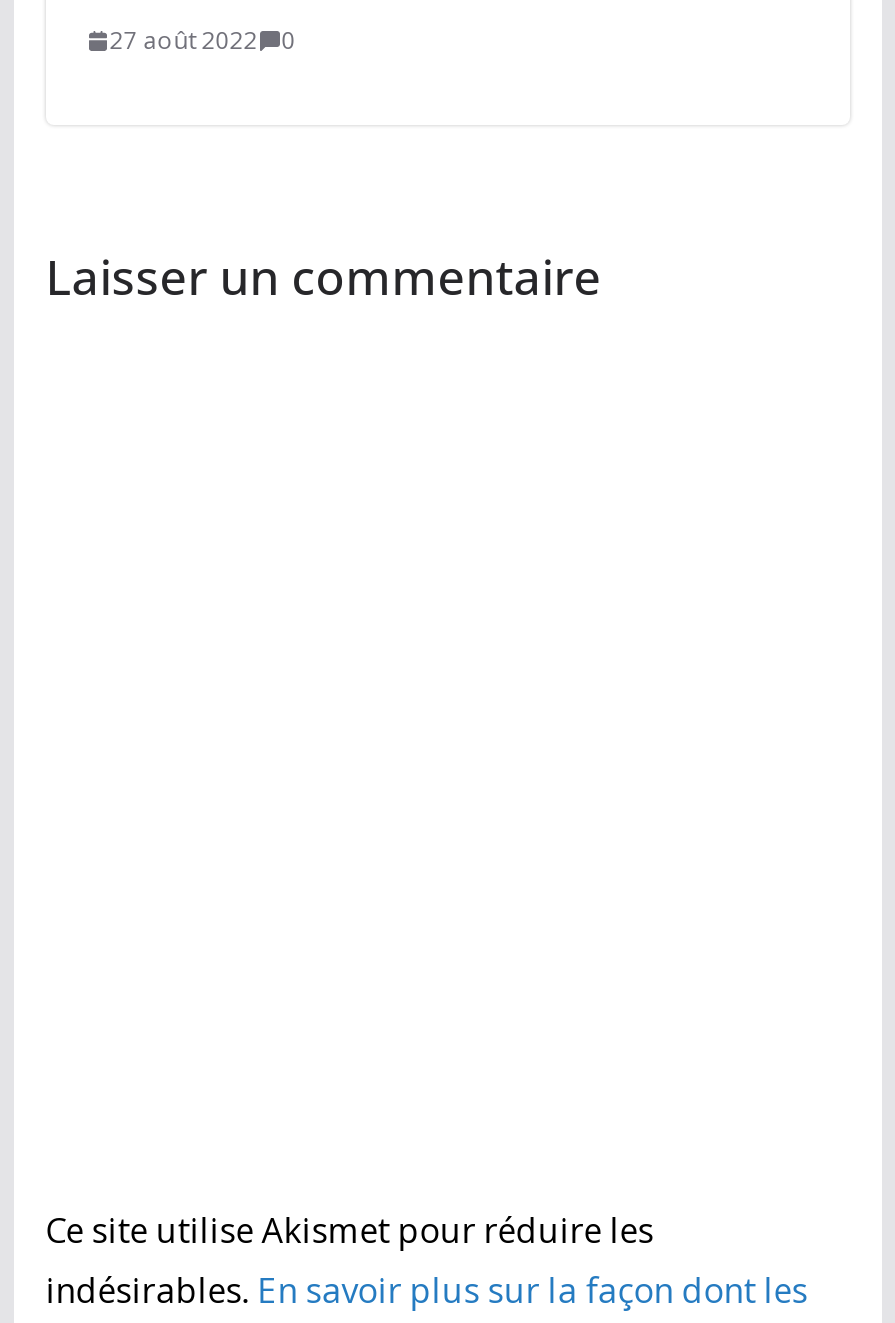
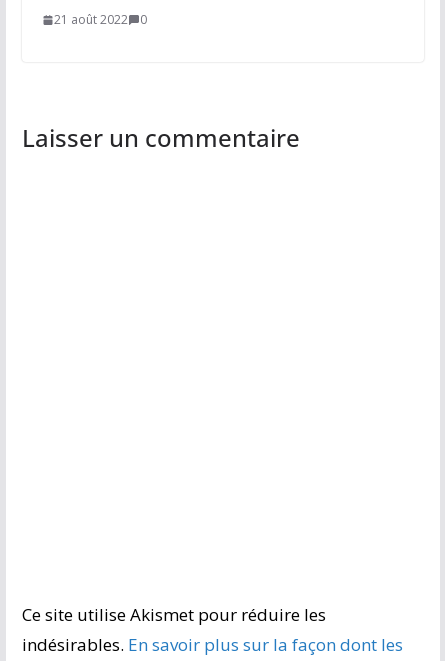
- 27 août 2022 0
+ 21 août 2022 0
